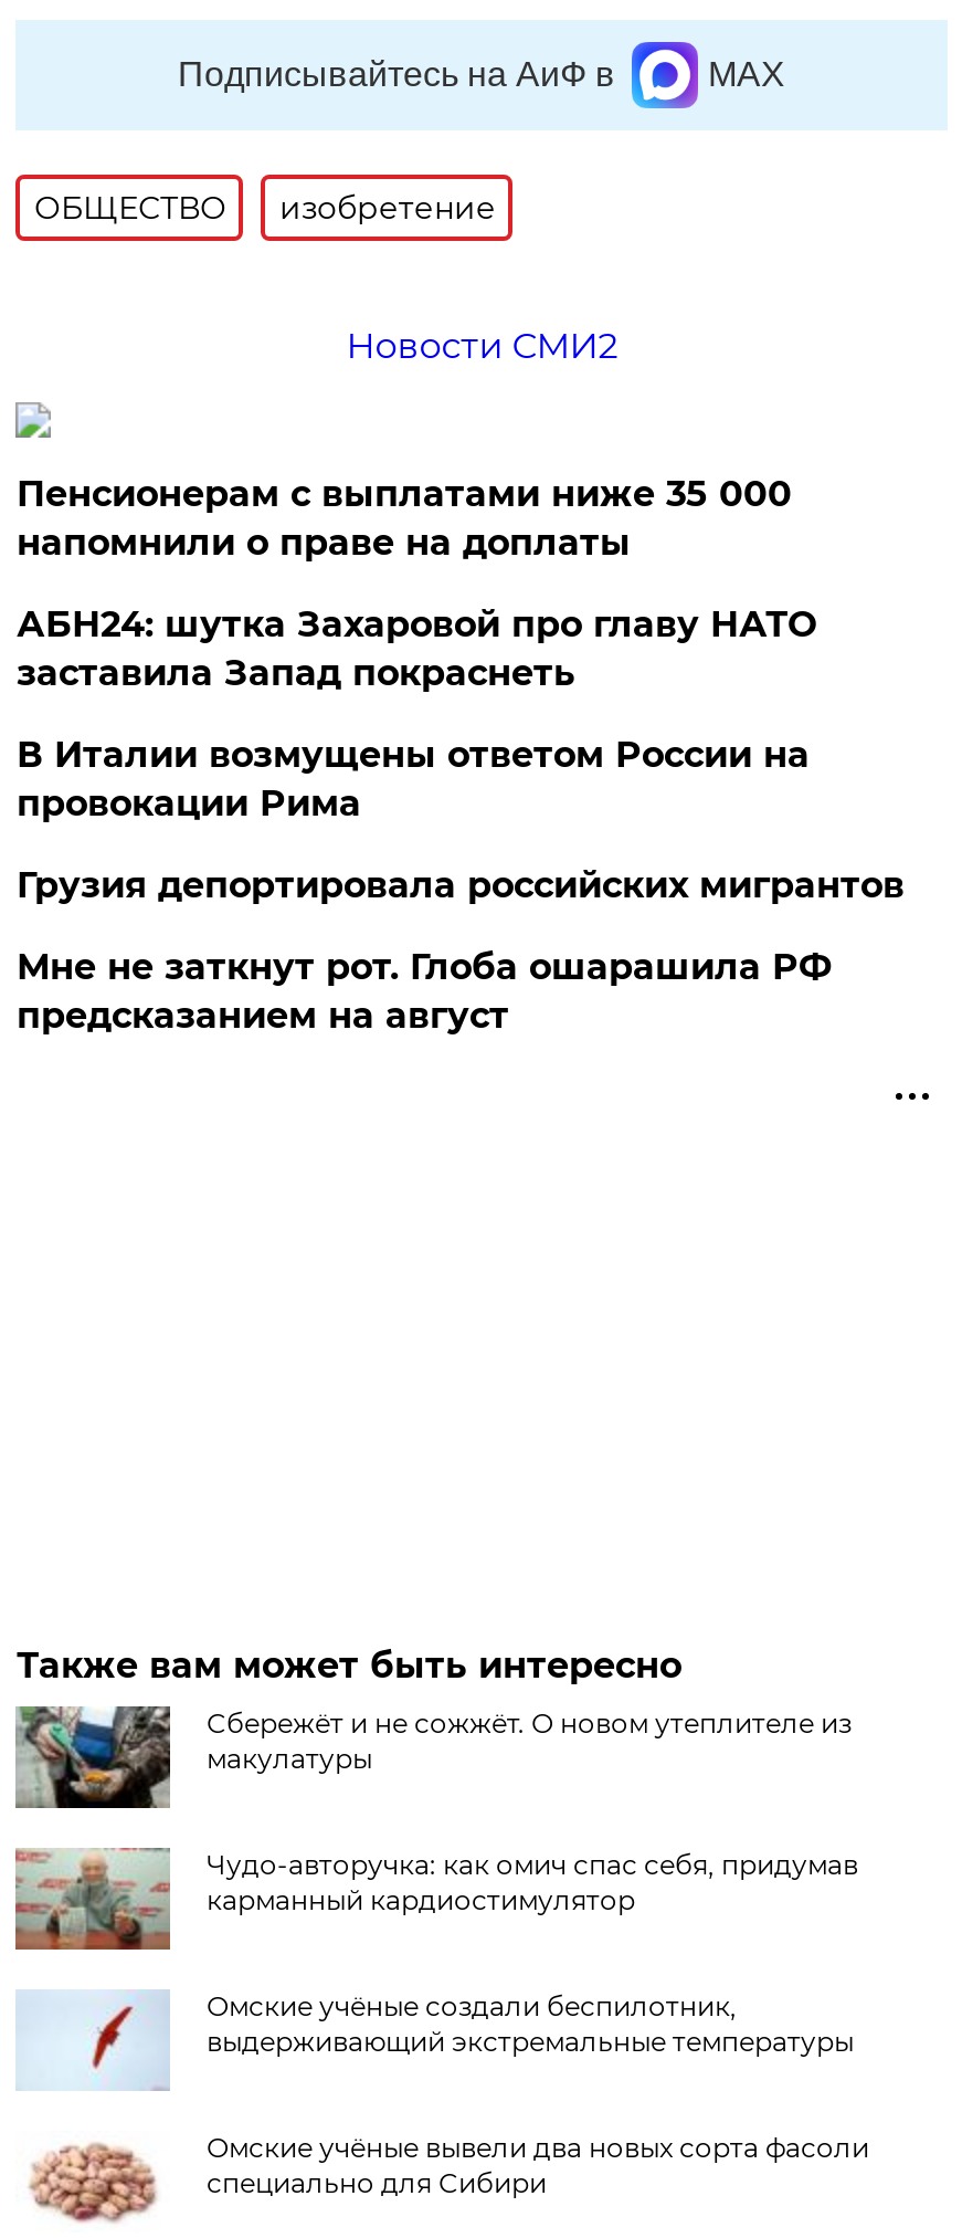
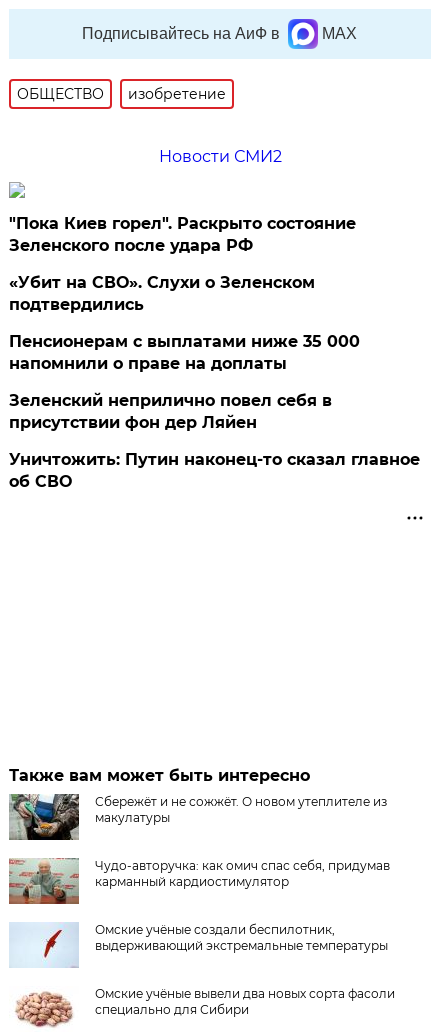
+ "Пока Киев горел". Раскрыто состояние
+ Зеленского после удара РФ
+ «Убит на СВО». Слухи о Зеленском
+ подтвердились

moved down: Пенсионерам с выплатами ниже 35 000 | напомнили о праве на доплаты

- АБН24: шутка Захаровой про главу НАТО
- заставила Запад покраснеть
- В Италии возмущены ответом России на
- провокации Рима
- Грузия депортировала российских мигрантов
- Мне не заткнут рот. Глоба ошарашила РФ
- предсказанием на август
+ Зеленский неприлично повел cебя в
+ присутствии фон дер Ляйен
+ Уничтожить: Путин наконец-то сказал главное
+ об СВО
